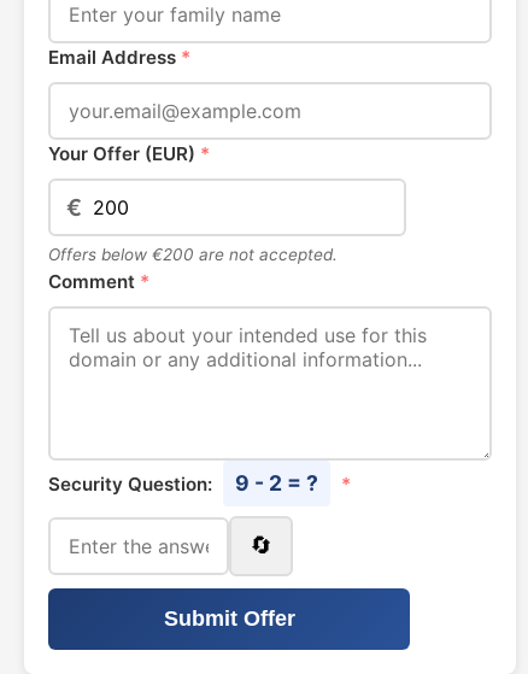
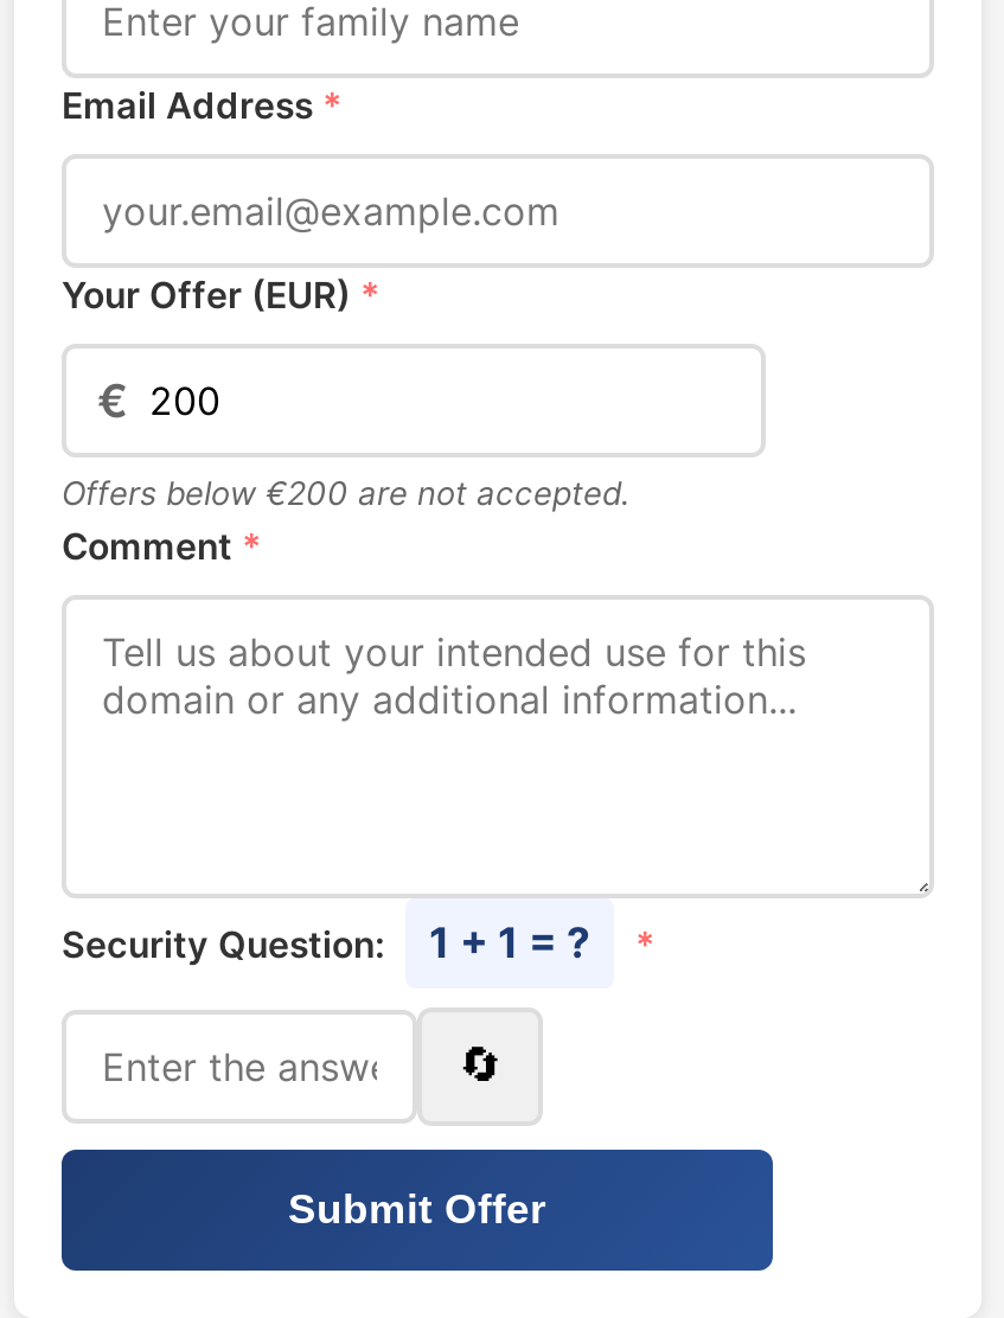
- 9 - 2 = ?
+ 1 + 1 = ?
